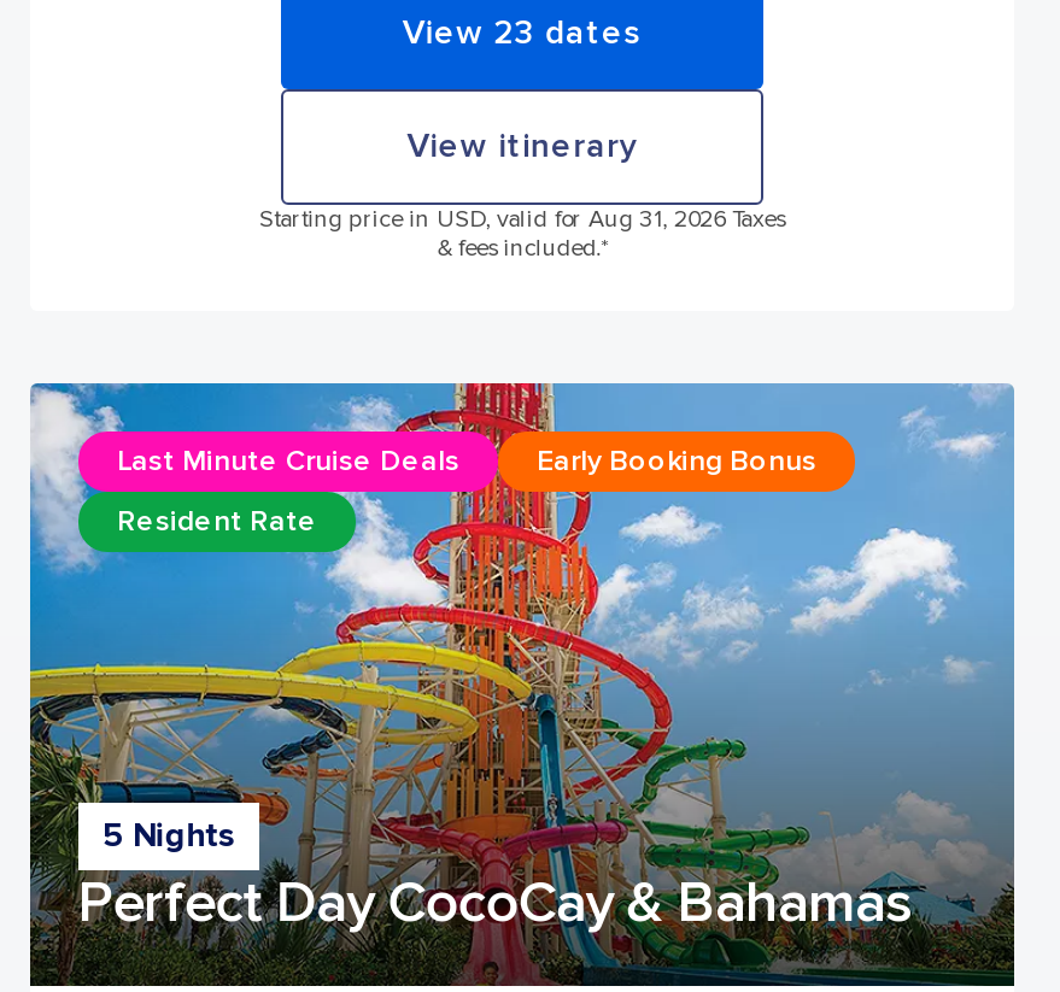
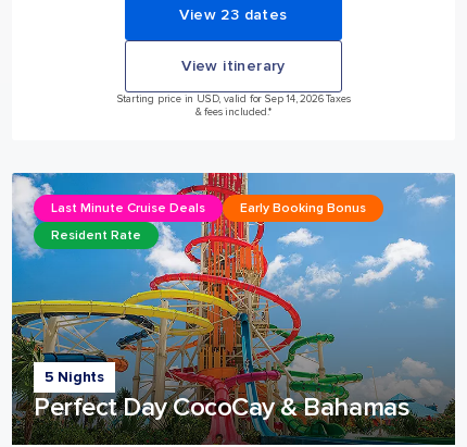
- Starting price in USD, valid for Aug 31, 2026 Taxes
+ Starting price in USD, valid for Sep 14, 2026 Taxes
